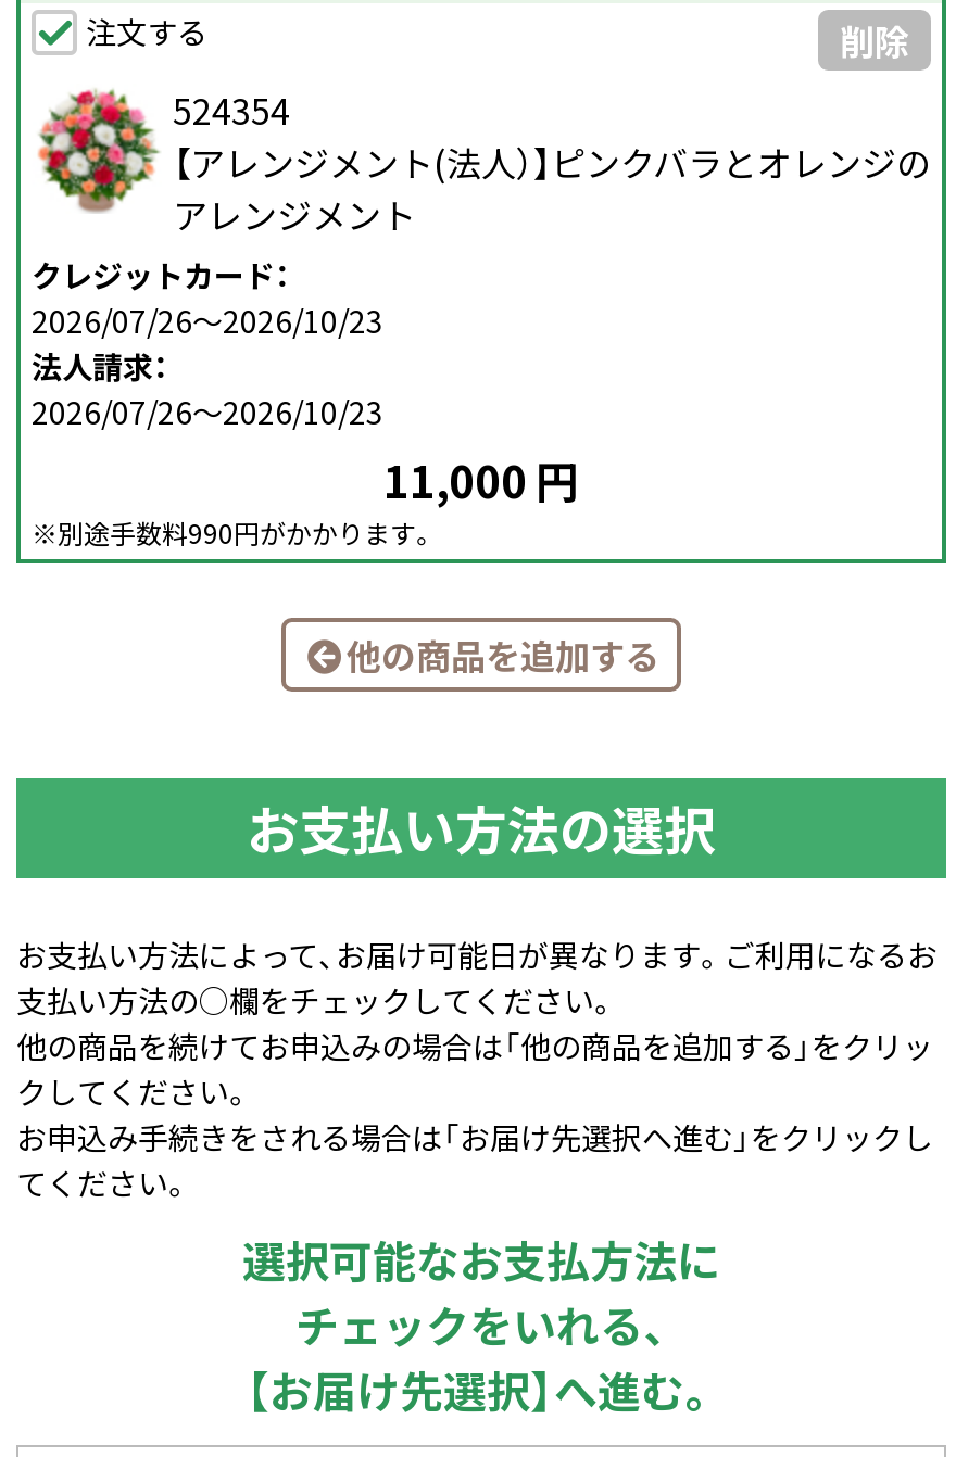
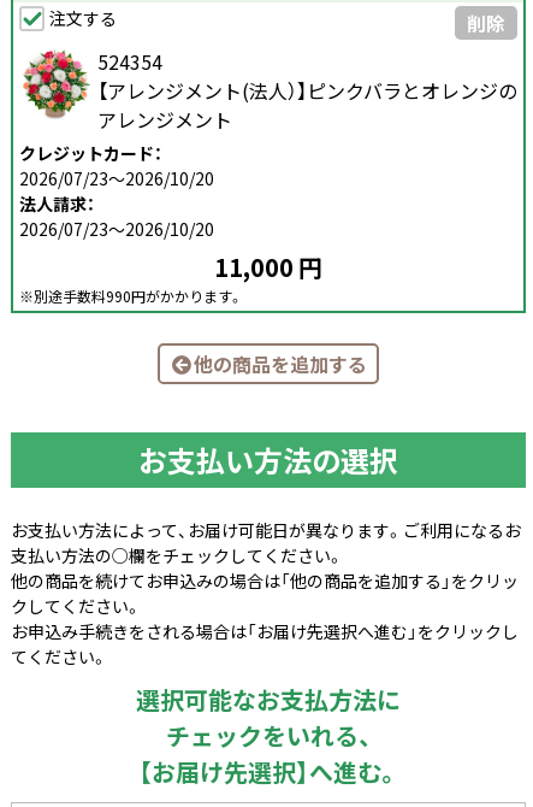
- 2026/07/26～2026/10/23
+ 2026/07/23～2026/10/20

- 2026/07/26～2026/10/23
+ 2026/07/23～2026/10/20
